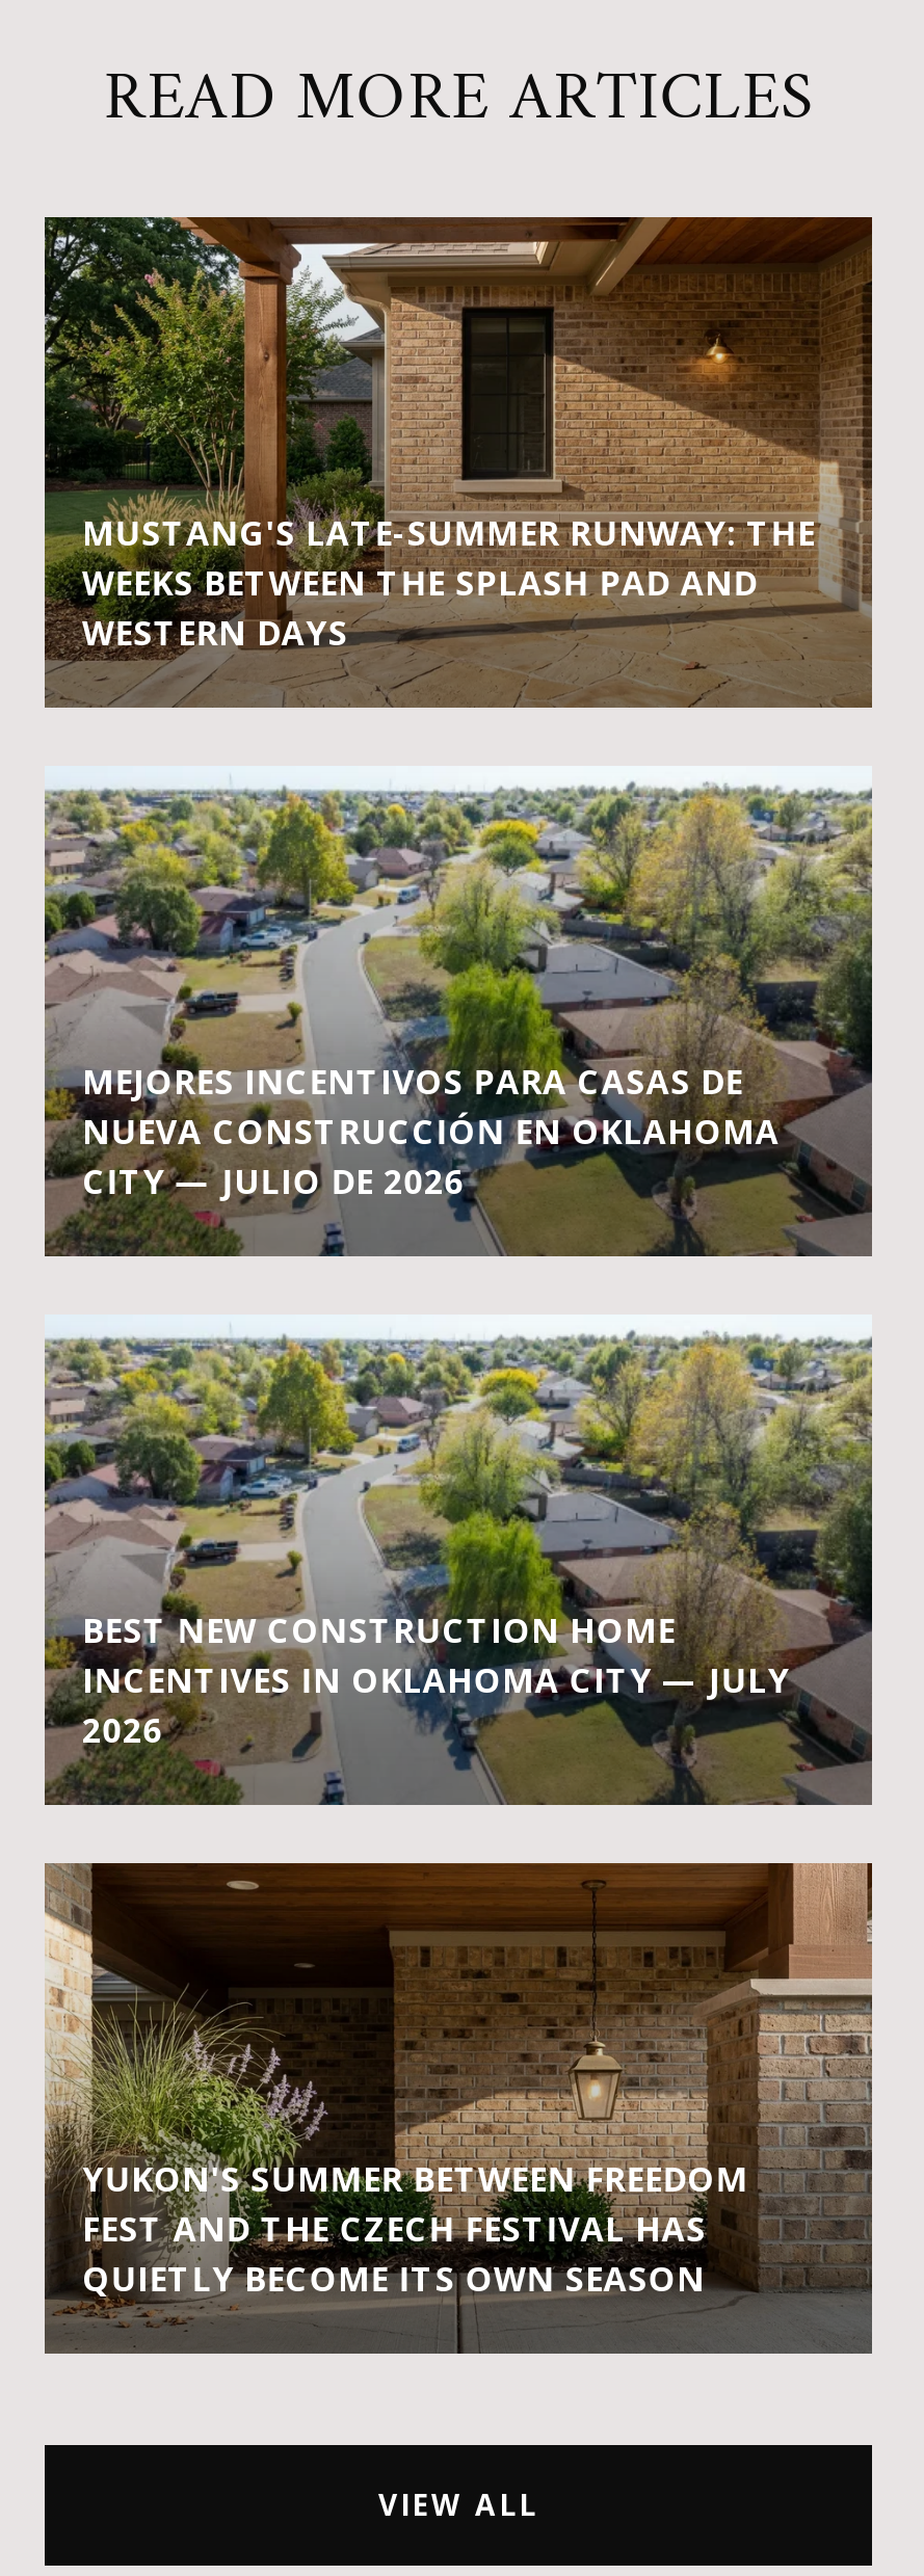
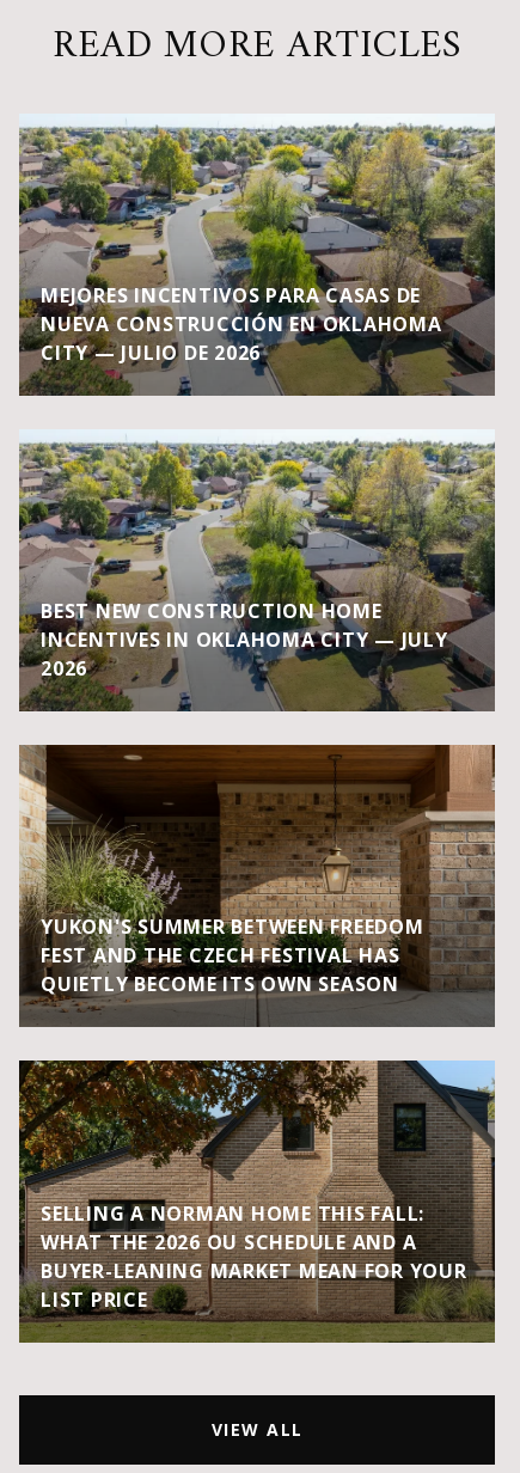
- [image]
- MUSTANG'S LATE-SUMMER RUNWAY: THE
- WEEKS BETWEEN THE SPLASH PAD AND
- WESTERN DAYS

moved up: [image] | MEJORES INCENTIVOS PARA CASAS DE | NUEVA CONSTRUCCIÓN EN OKLAHOMA | ... | FEST AND THE CZECH FESTIVAL HAS | QUIETLY BECOME ITS OWN SEASON

moved up: [image]

+ [image]
+ SELLING A NORMAN HOME THIS FALL:
+ WHAT THE 2026 OU SCHEDULE AND A
+ BUYER-LEANING MARKET MEAN FOR YOUR
+ LIST PRICE
